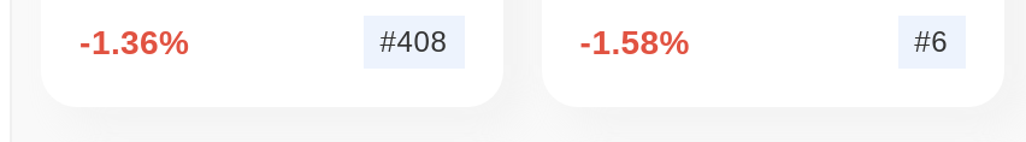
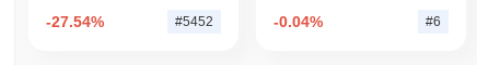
- -1.36%
- #408
+ -27.54%
+ #5452

- -1.58%
+ -0.04%
